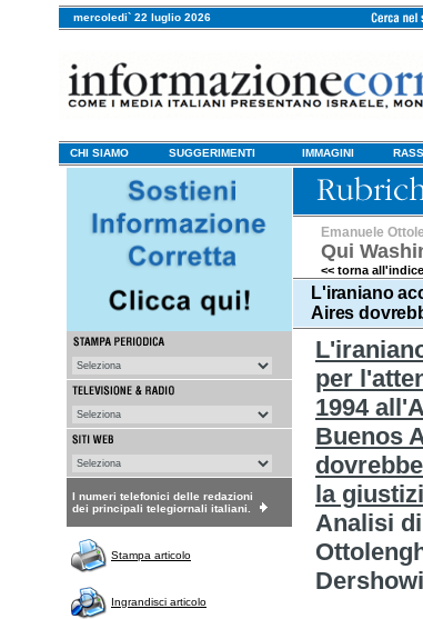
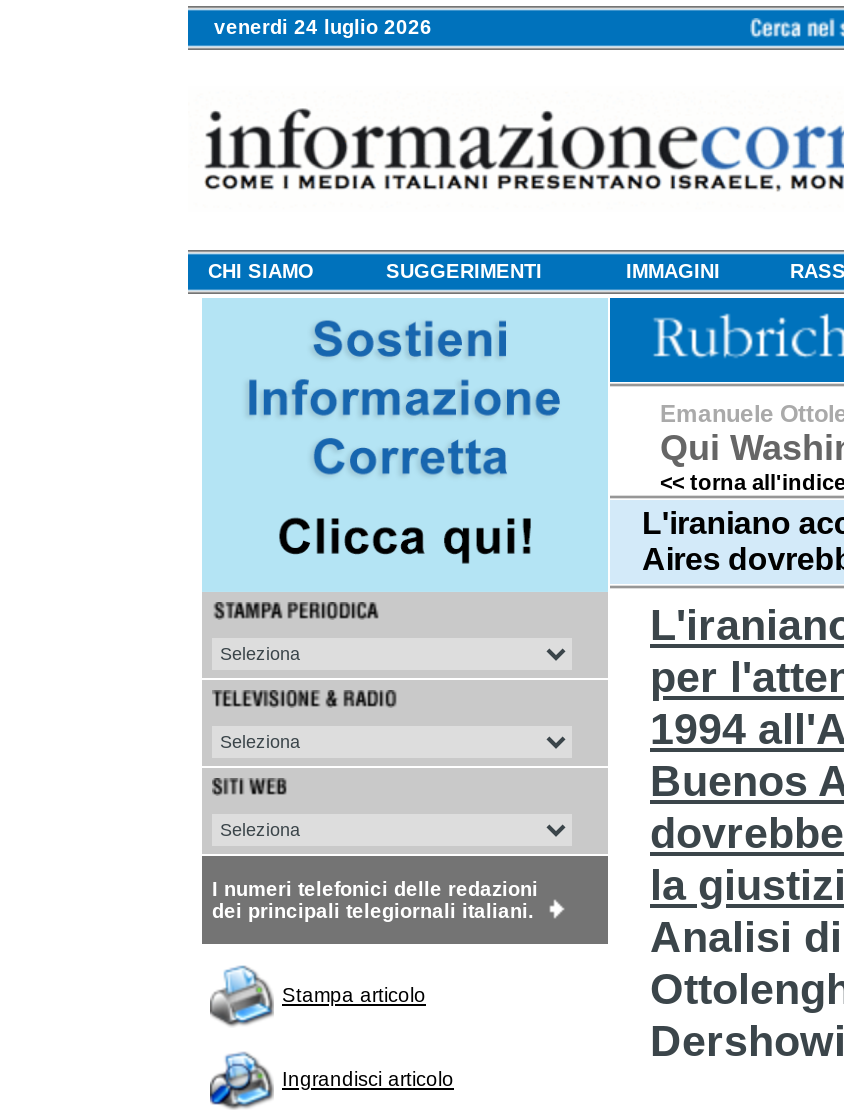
- mercoledi` 22 luglio 2026
+ venerdi 24 luglio 2026
